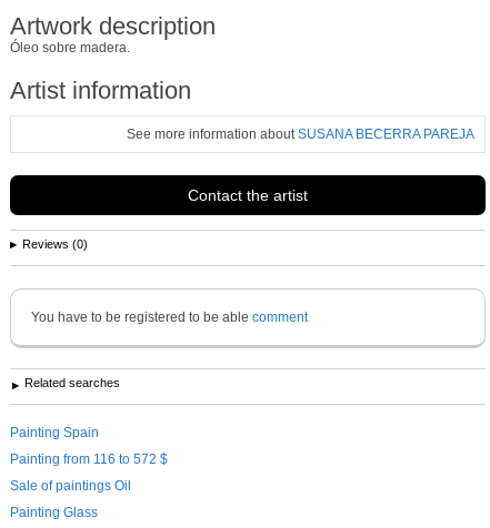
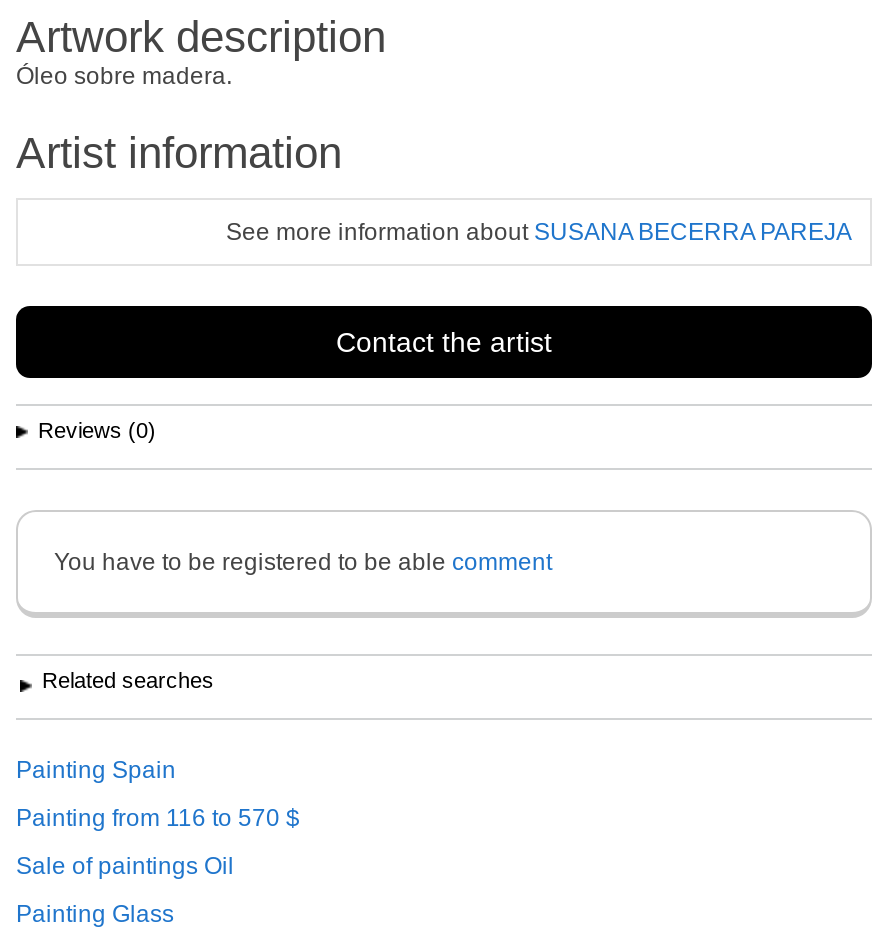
- Painting from 116 to 572 $
+ Painting from 116 to 570 $
